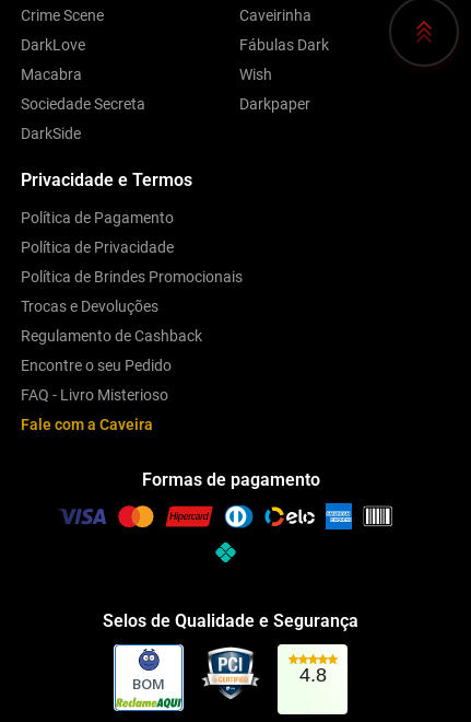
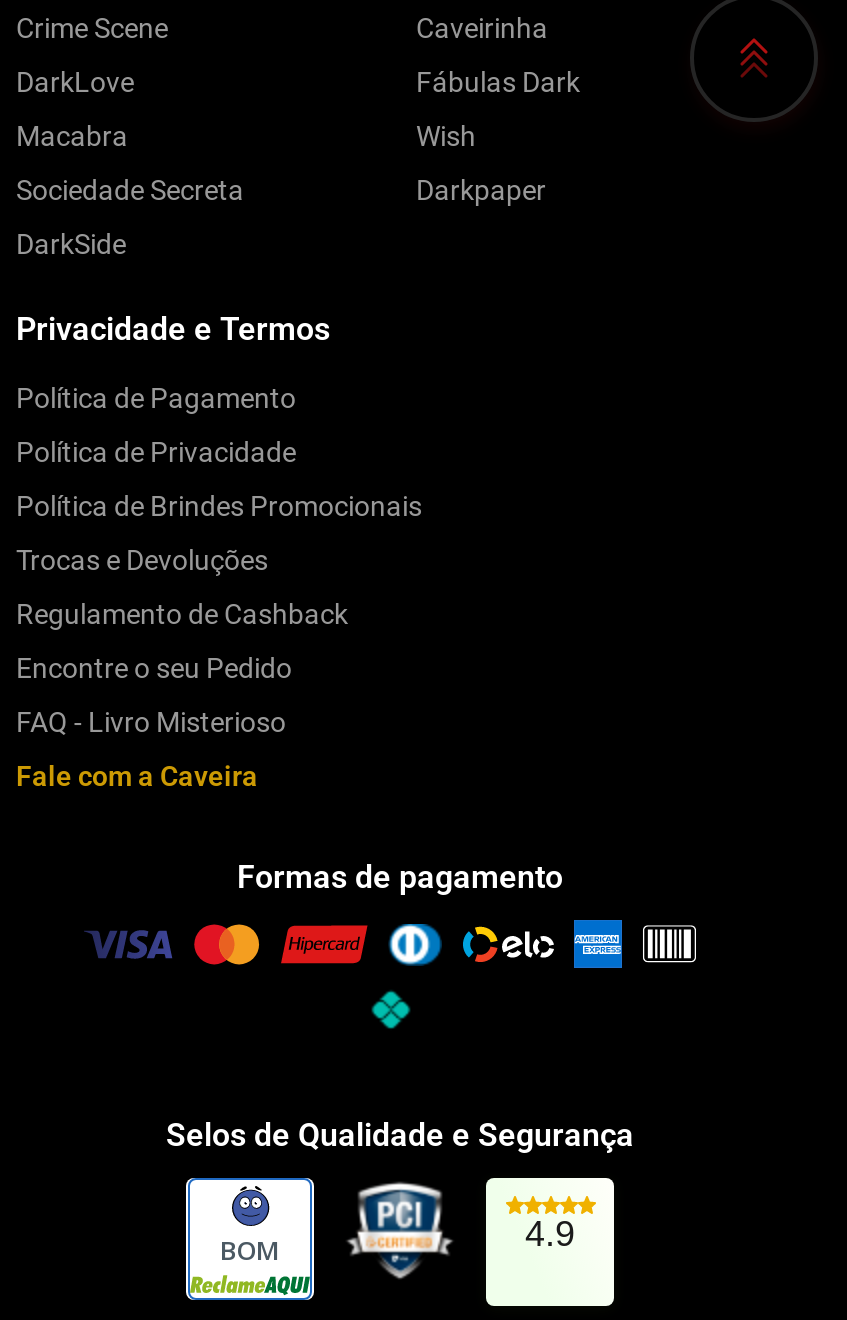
- 4.8
+ 4.9
